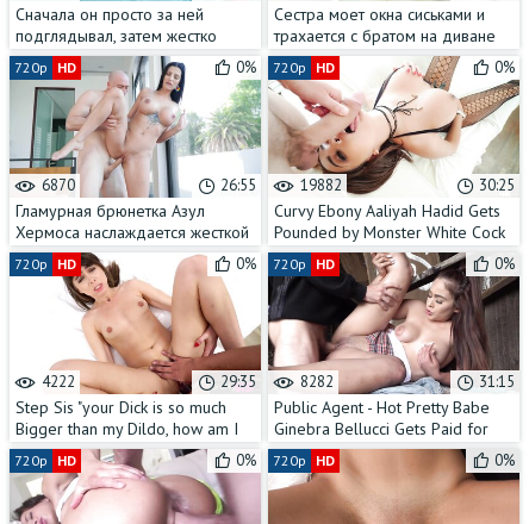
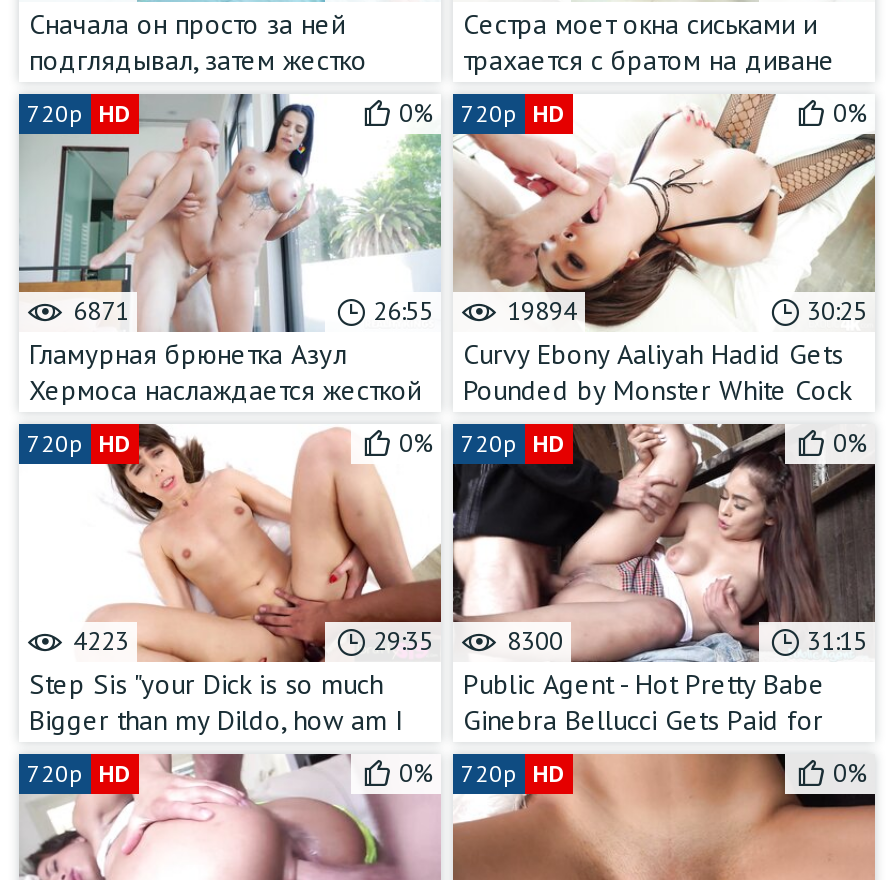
- 6870
+ 6871

- 26:55 19882
+ 26:55 19894

- 4222
+ 4223

- 29:35 8282
+ 29:35 8300
